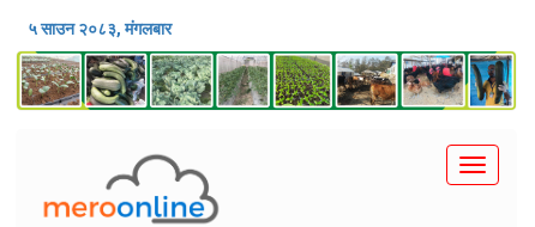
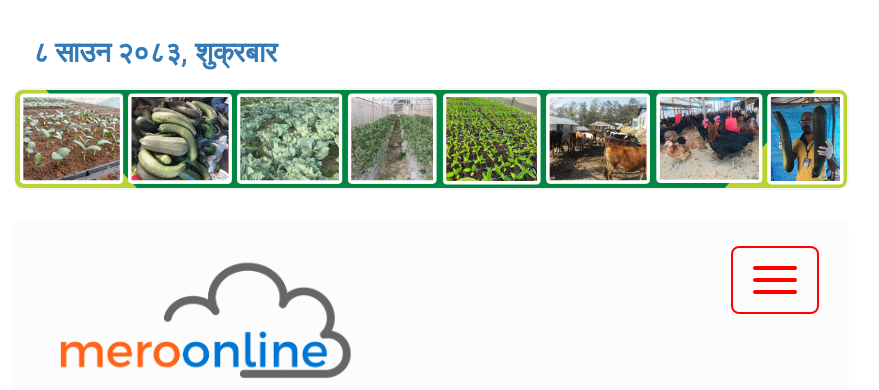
- ५ साउन २०८३, मंगलबार
+ ८ साउन २०८३, शुक्रबार
